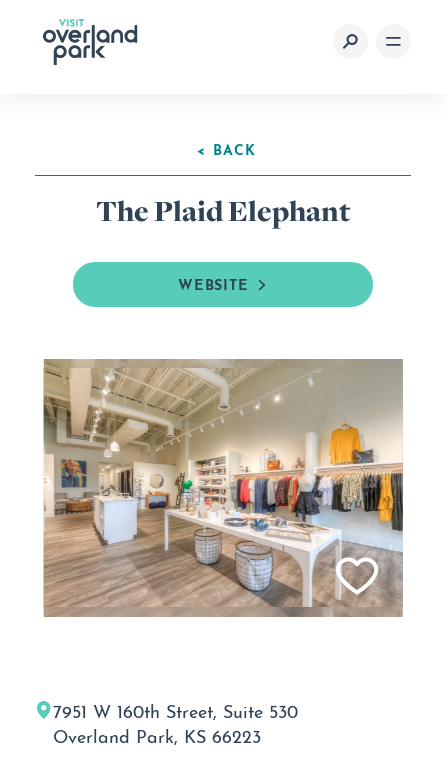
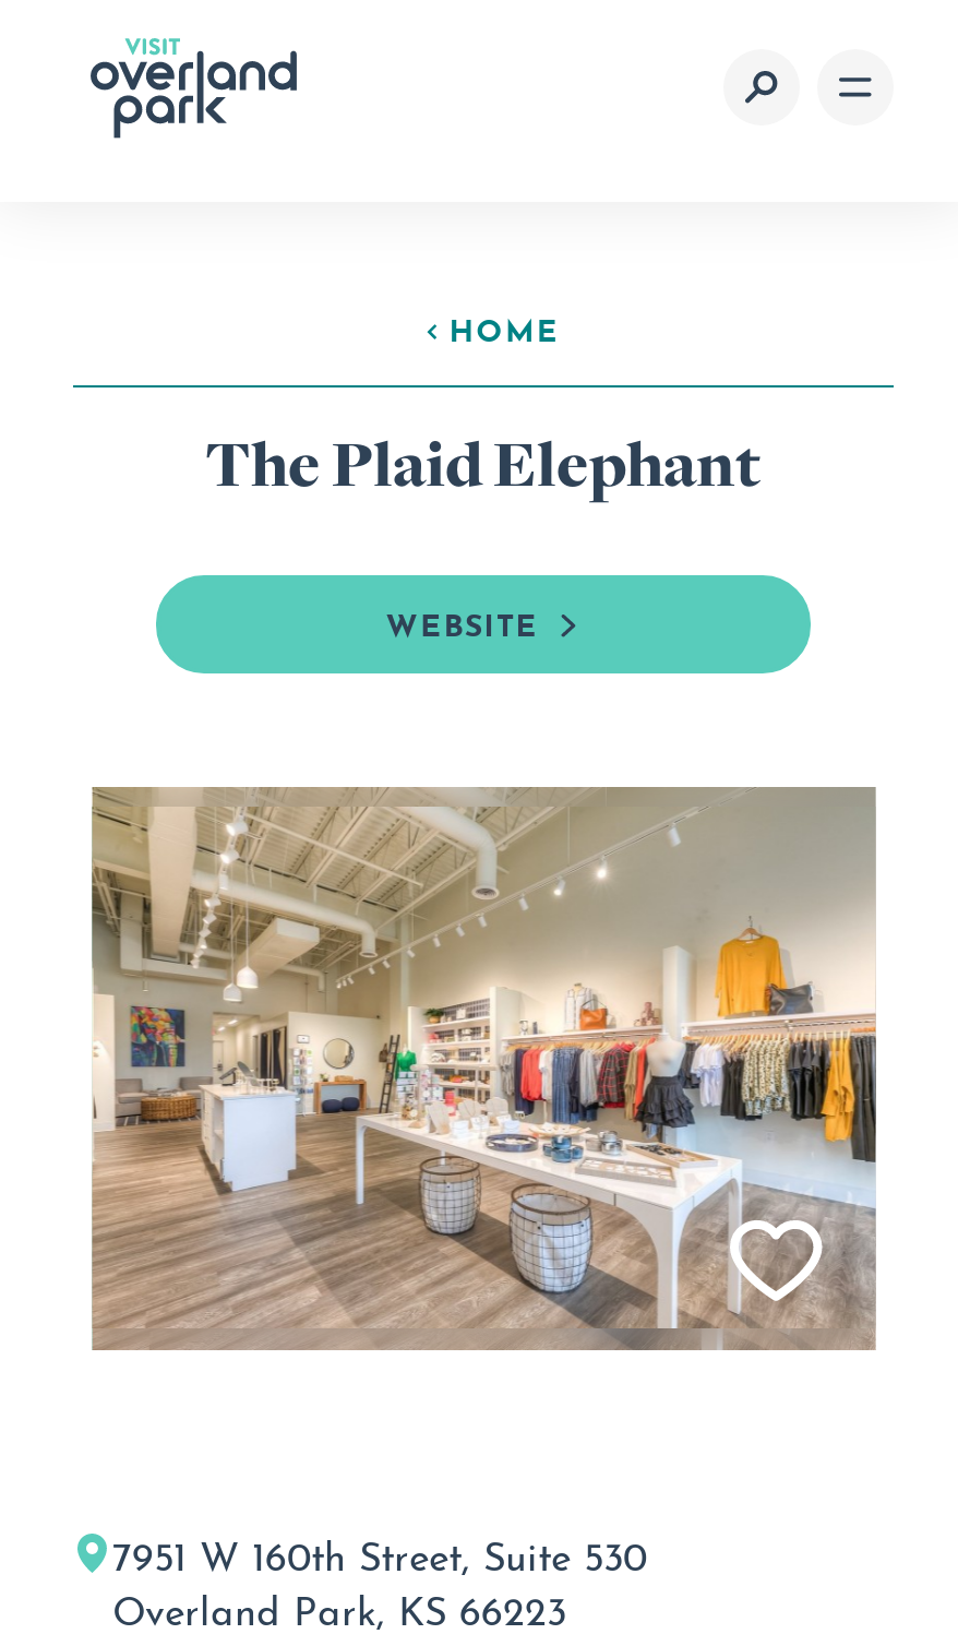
- < BACK
+ HOME
